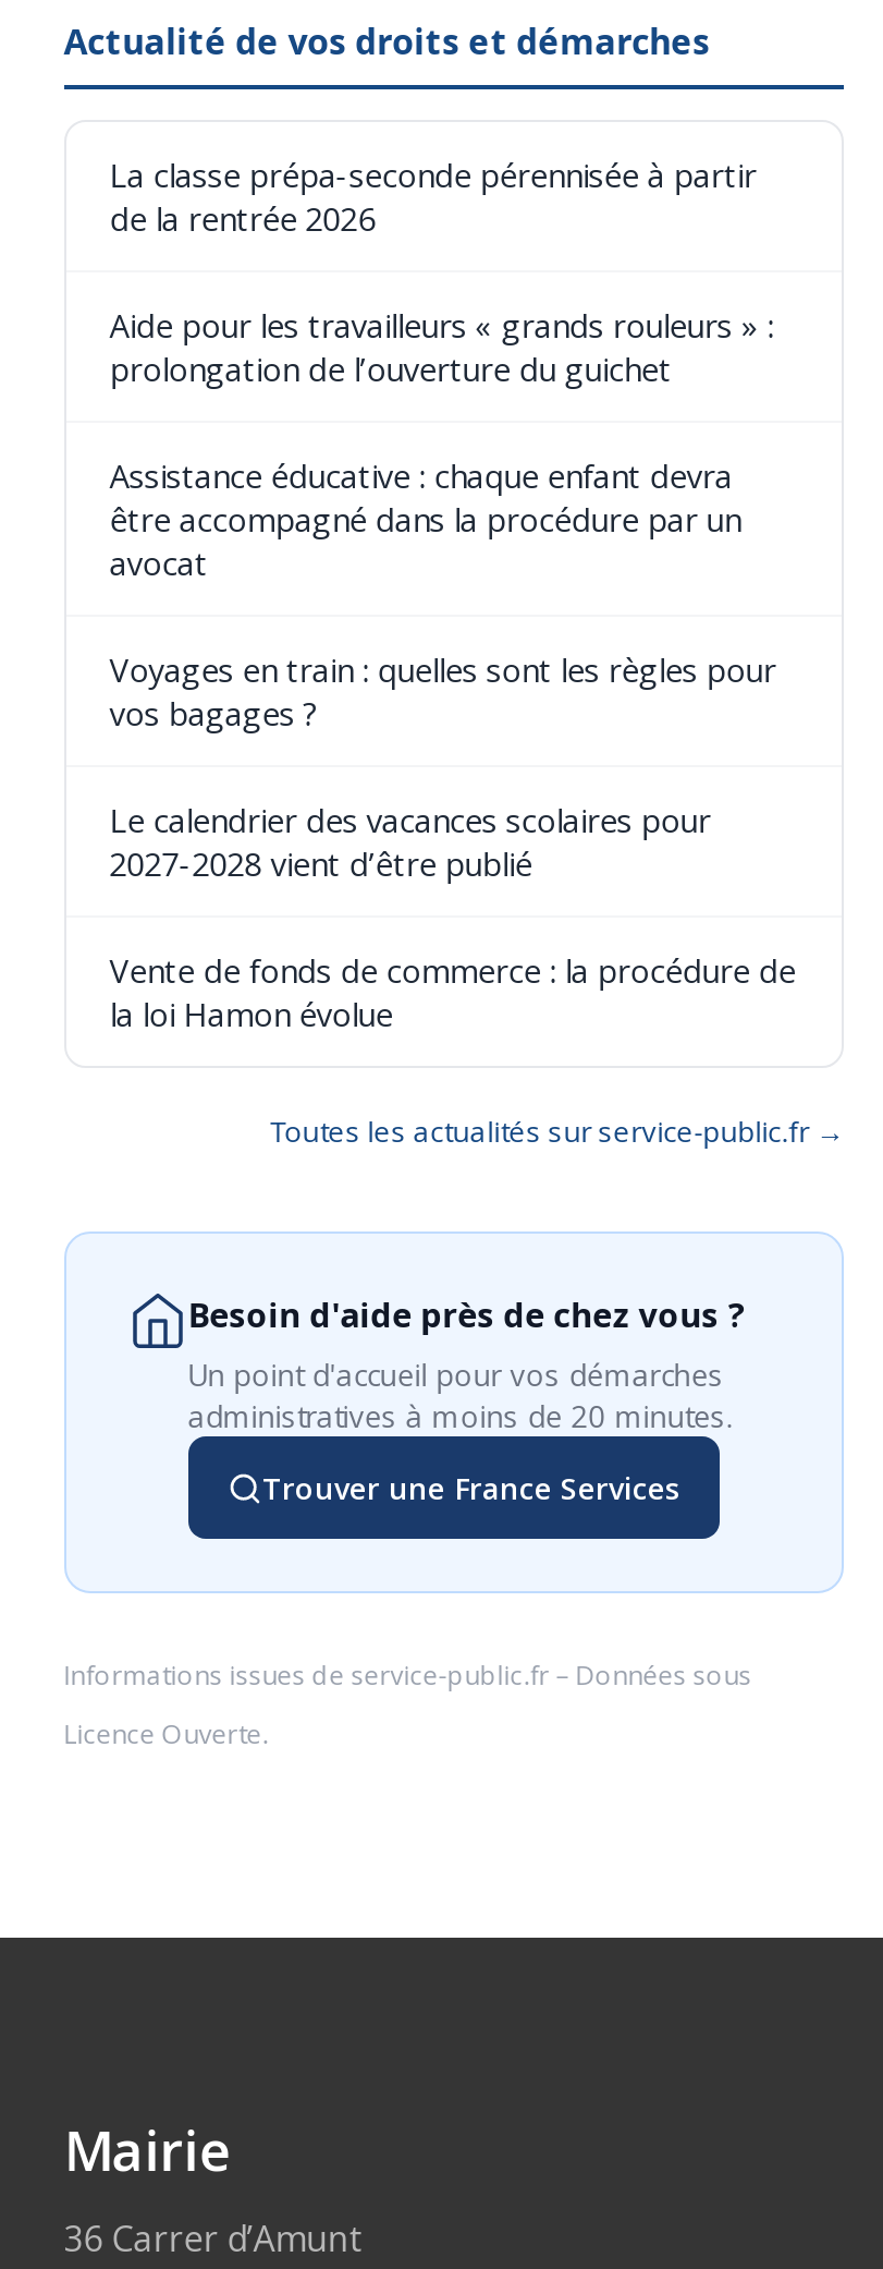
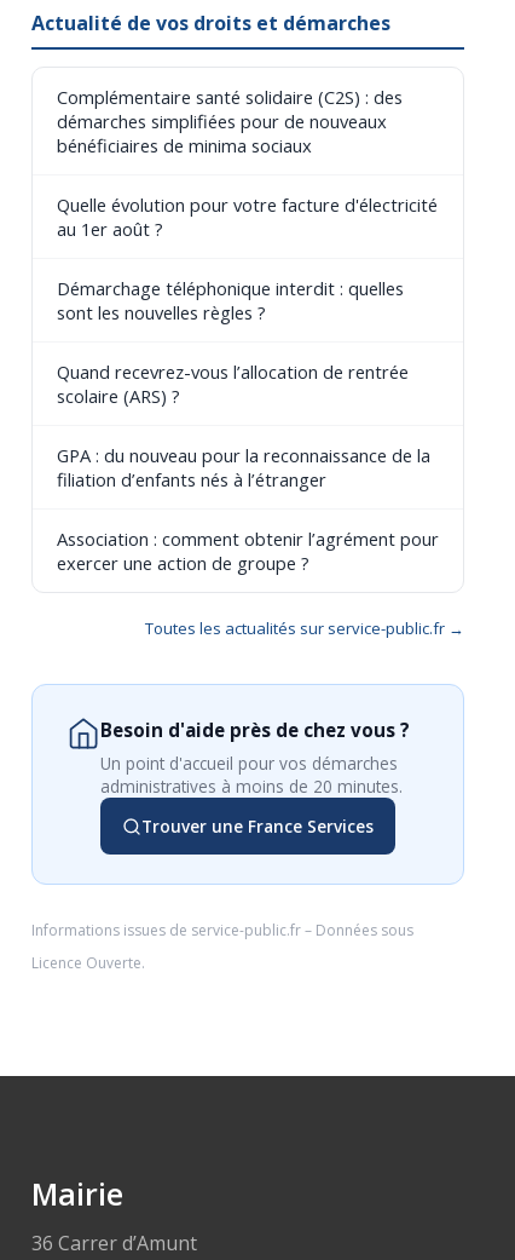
- La classe prépa-seconde pérennisée à partir
- de la rentrée 2026
+ Complémentaire santé solidaire (C2S) : des
+ démarches simplifiées pour de nouveaux
+ bénéficiaires de minima sociaux

- Aide pour les travailleurs « grands rouleurs » :
- prolongation de l’ouverture du guichet
+ Quelle évolution pour votre facture d'électricité
+ au 1er août ?

- Assistance éducative : chaque enfant devra
- être accompagné dans la procédure par un
- avocat
+ Démarchage téléphonique interdit : quelles
+ sont les nouvelles règles ?

- Voyages en train : quelles sont les règles pour
- vos bagages ?
+ Quand recevrez-vous l’allocation de rentrée
+ scolaire (ARS) ?

- Le calendrier des vacances scolaires pour
- 2027-2028 vient d’être publié
+ GPA : du nouveau pour la reconnaissance de la
+ filiation d’enfants nés à l’étranger

- Vente de fonds de commerce : la procédure de
- la loi Hamon évolue
+ Association : comment obtenir l’agrément pour
+ exercer une action de groupe ?
